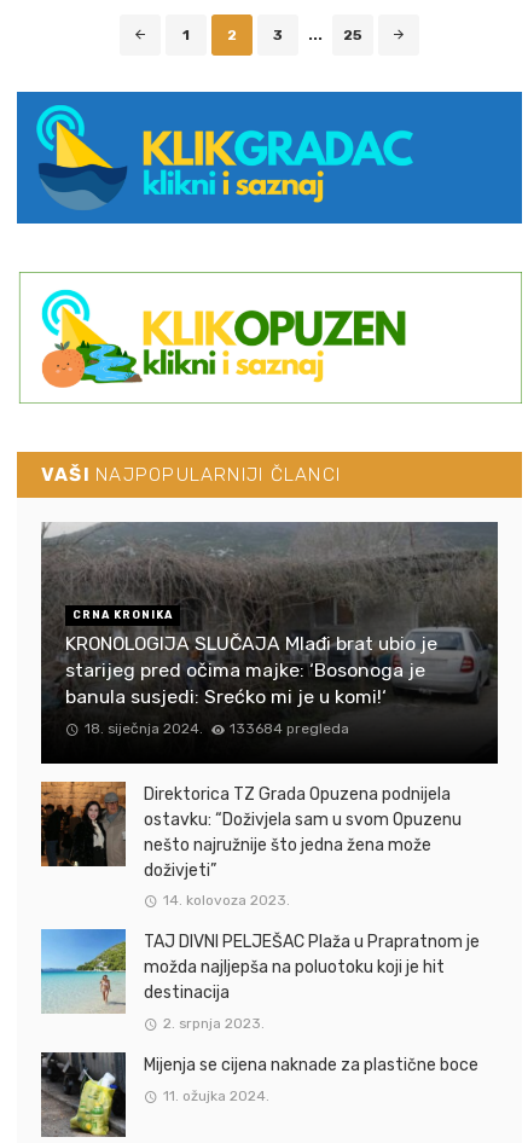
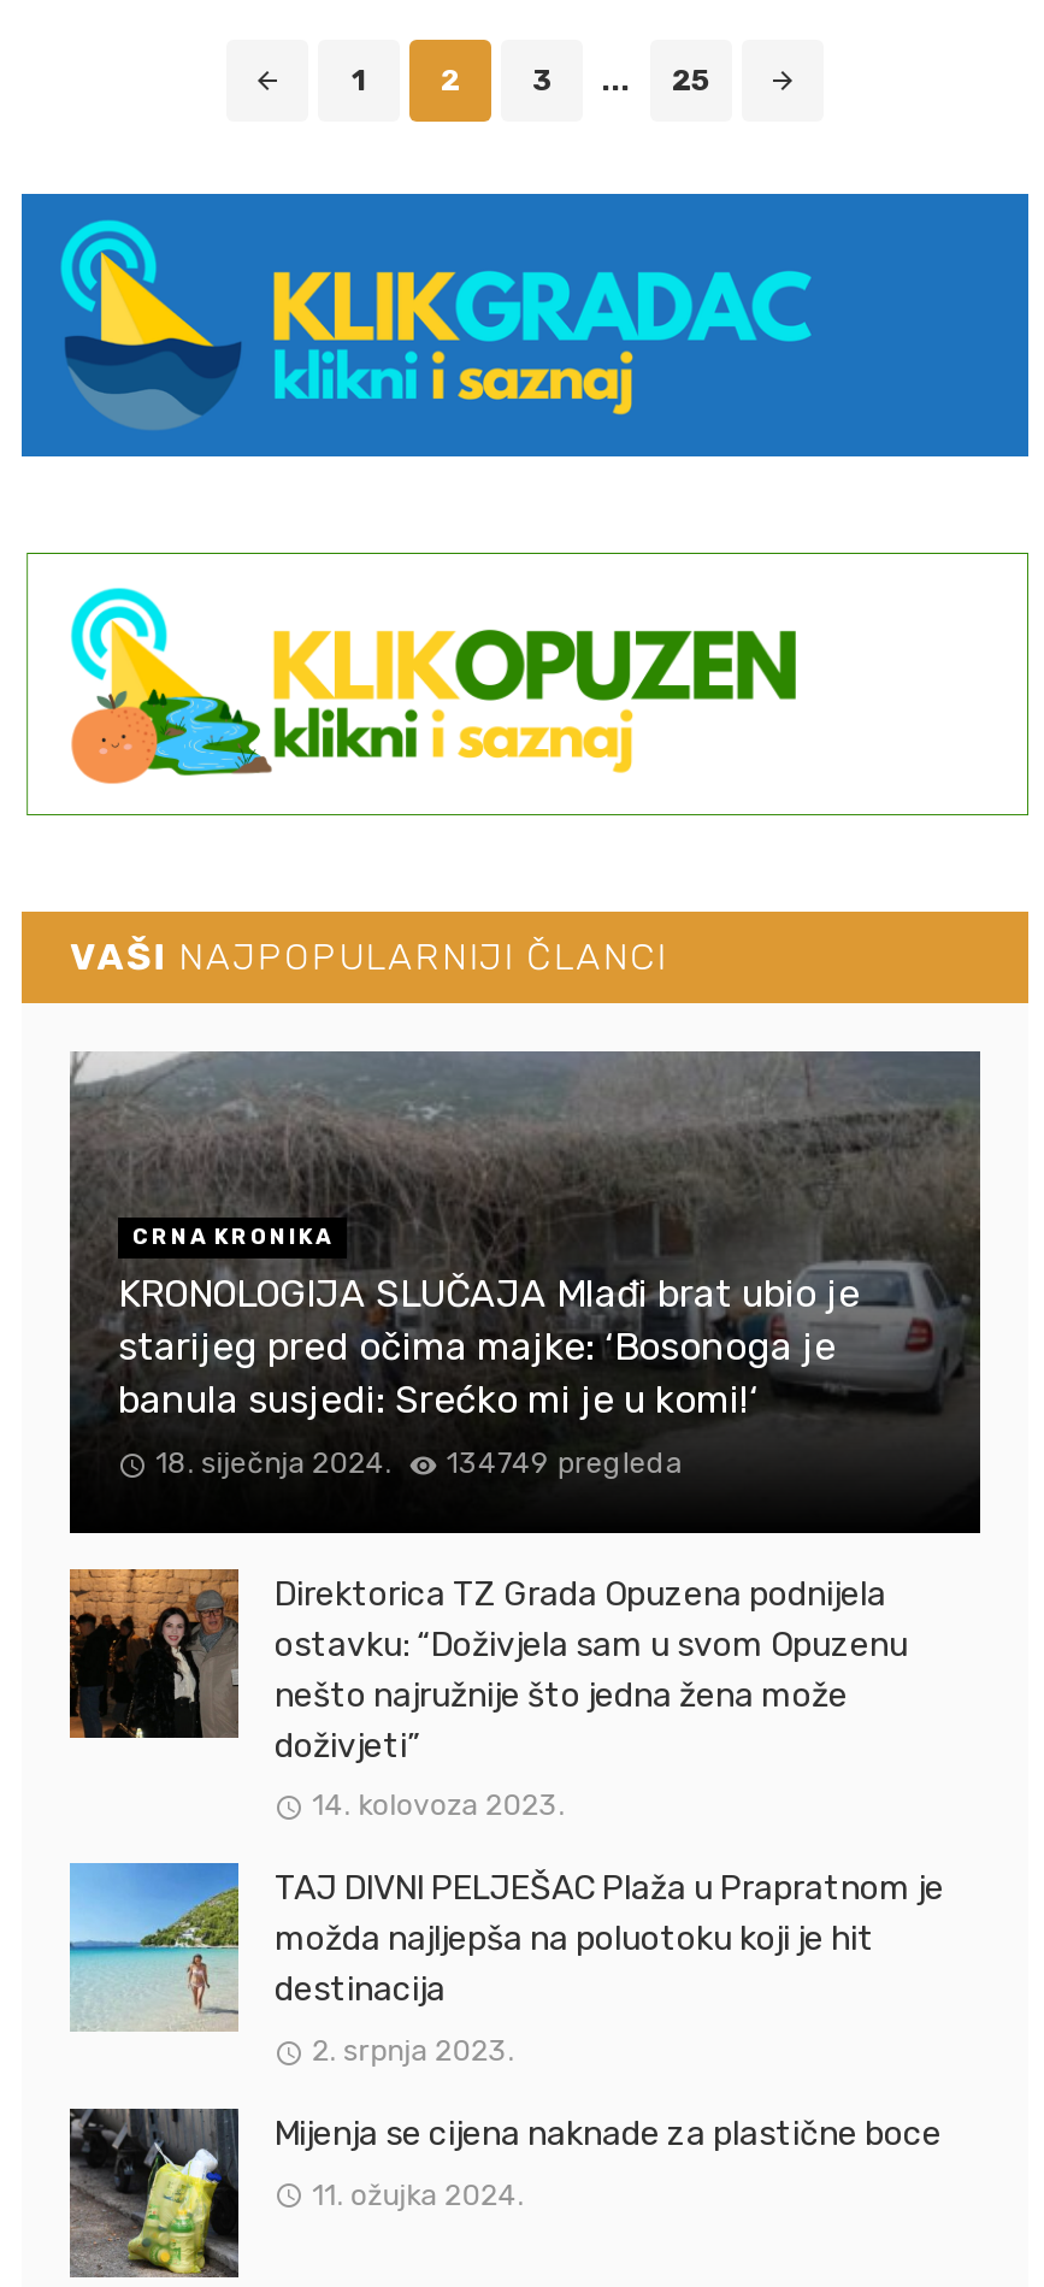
- 18. siječnja 2024. 133684 pregleda
+ 18. siječnja 2024. 134749 pregleda
